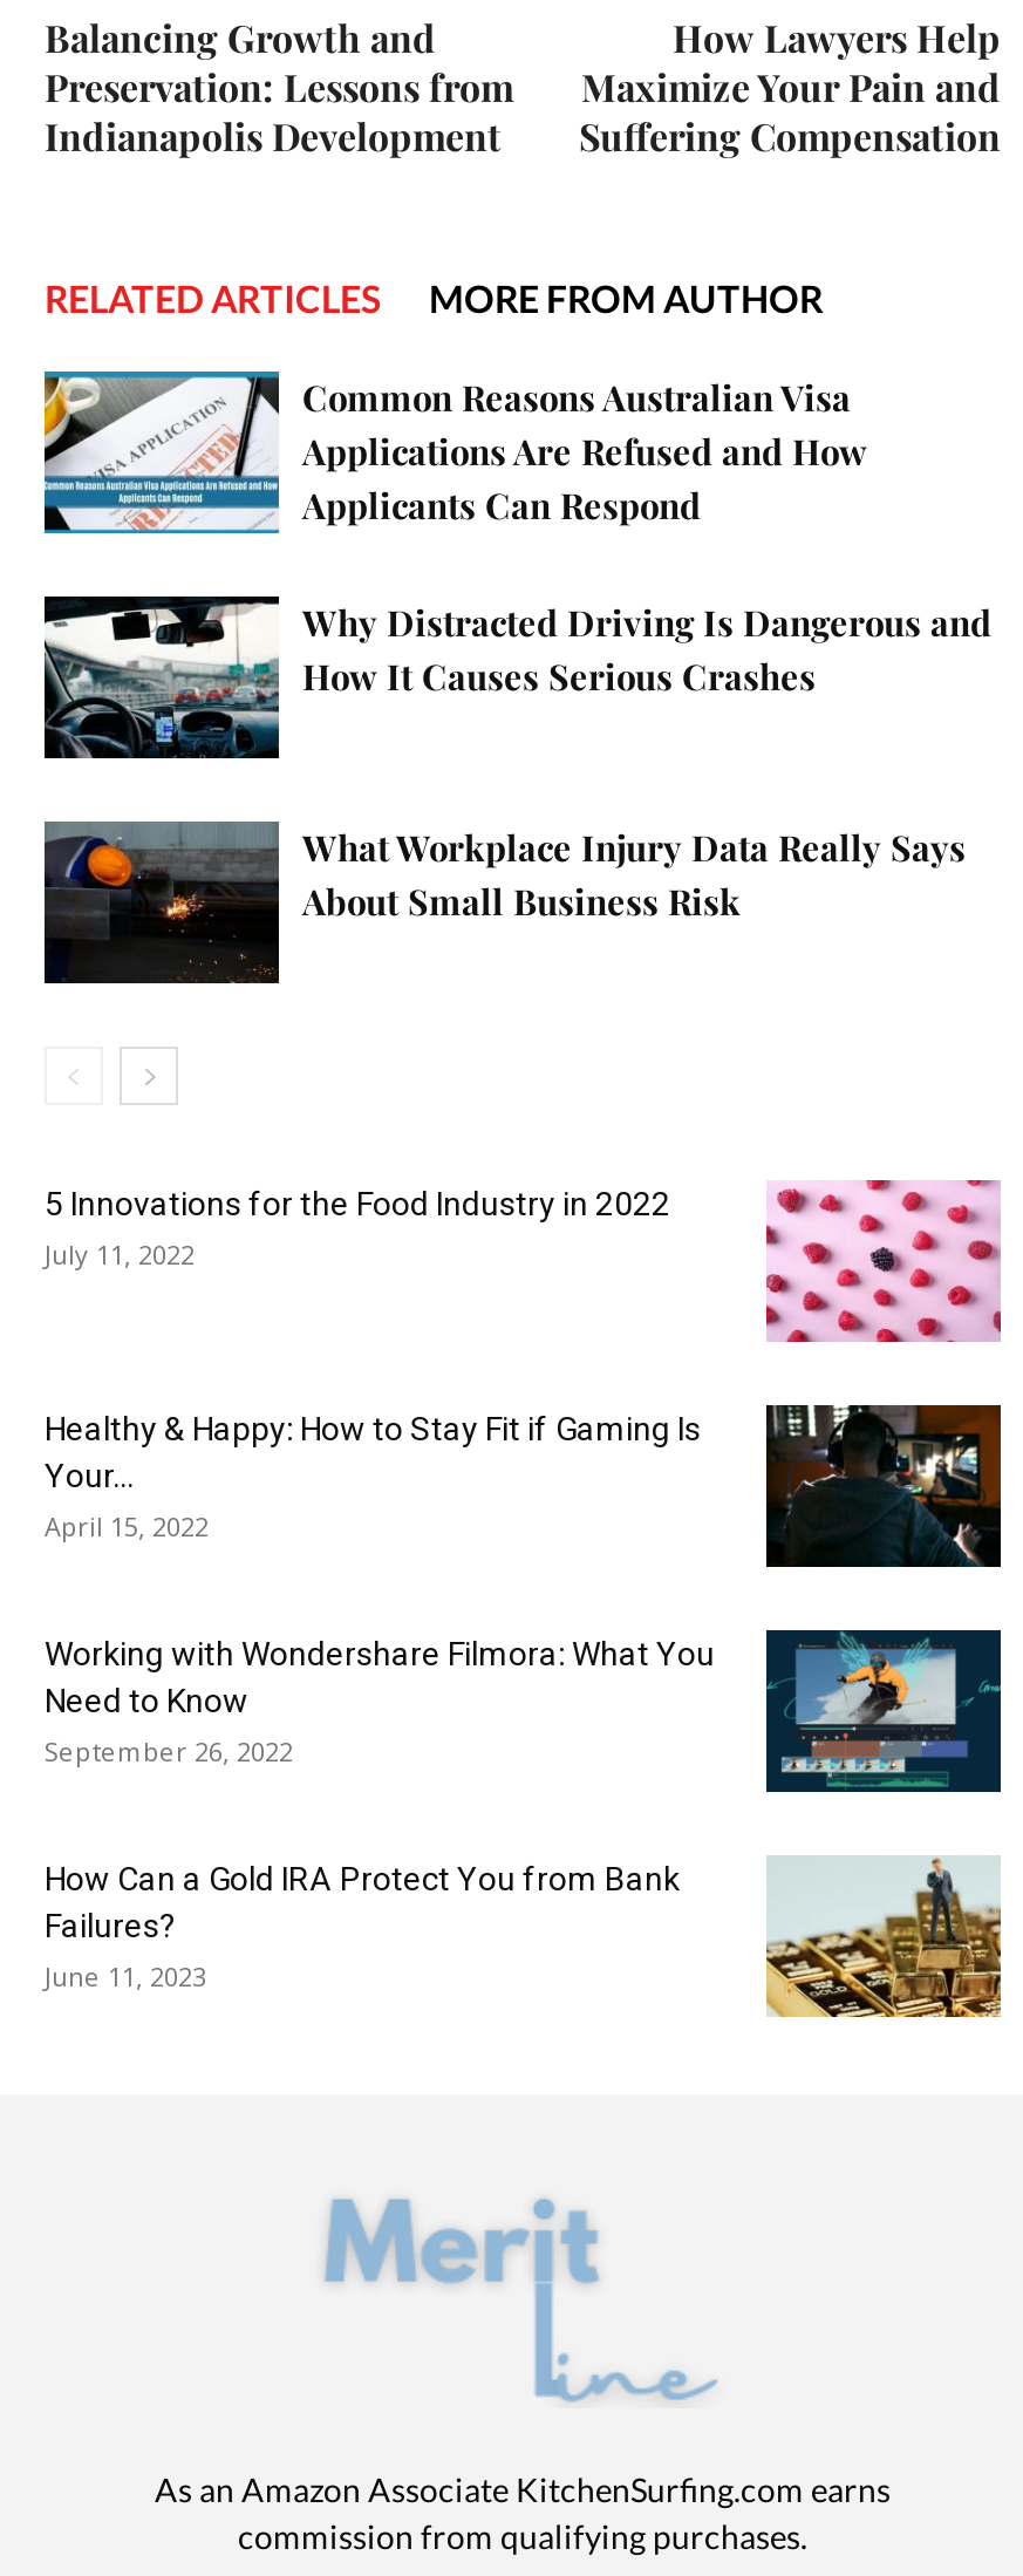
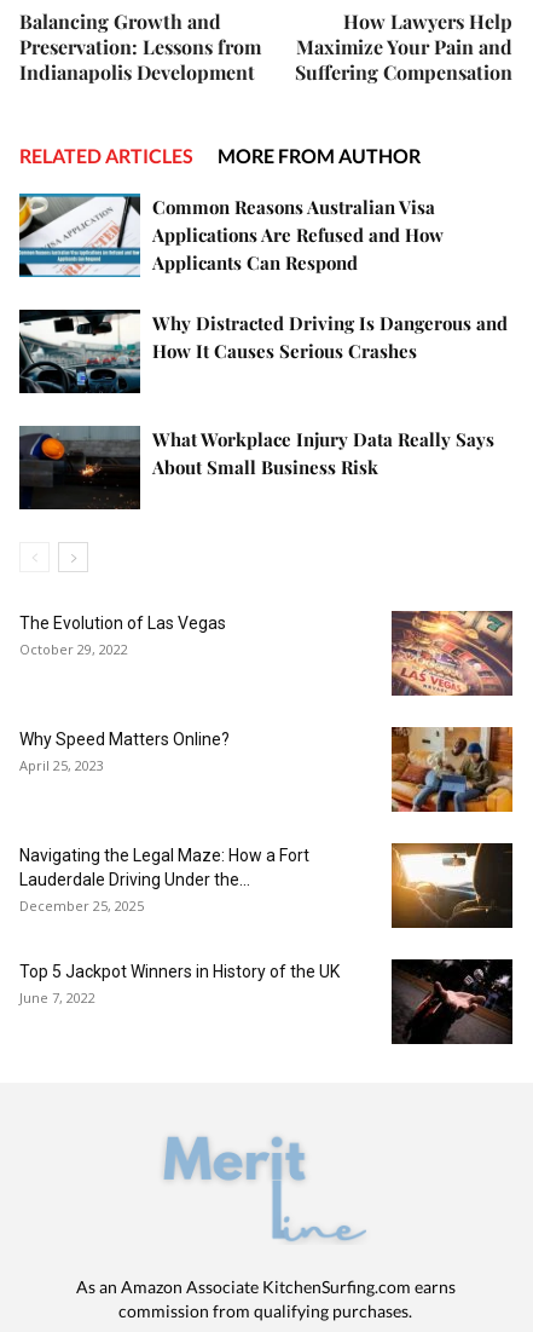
- 5 Innovations for the Food Industry in 2022
- July 11, 2022
+ The Evolution of Las Vegas
+ October 29, 2022

- [image]
+ [image]

- Healthy & Happy: How to Stay Fit if Gaming Is
- Your...
- April 15, 2022
+ Why Speed Matters Online?
+ April 25, 2023

- [image]
+ [image]

- Working with Wondershare Filmora: What You
- Need to Know
- September 26, 2022
+ Navigating the Legal Maze: How a Fort
+ Lauderdale Driving Under the...
+ December 25, 2025

- [image]
+ [image]

- How Can a Gold IRA Protect You from Bank
- Failures?
- June 11, 2023
+ Top 5 Jackpot Winners in History of the UK
+ June 7, 2022

- [image]
+ [image]
